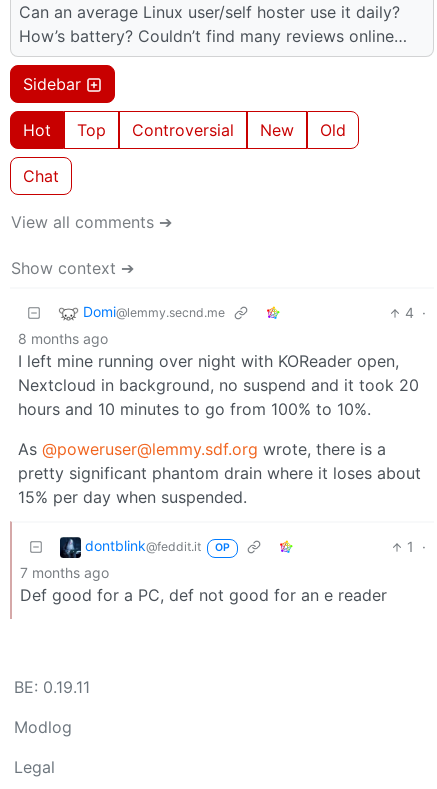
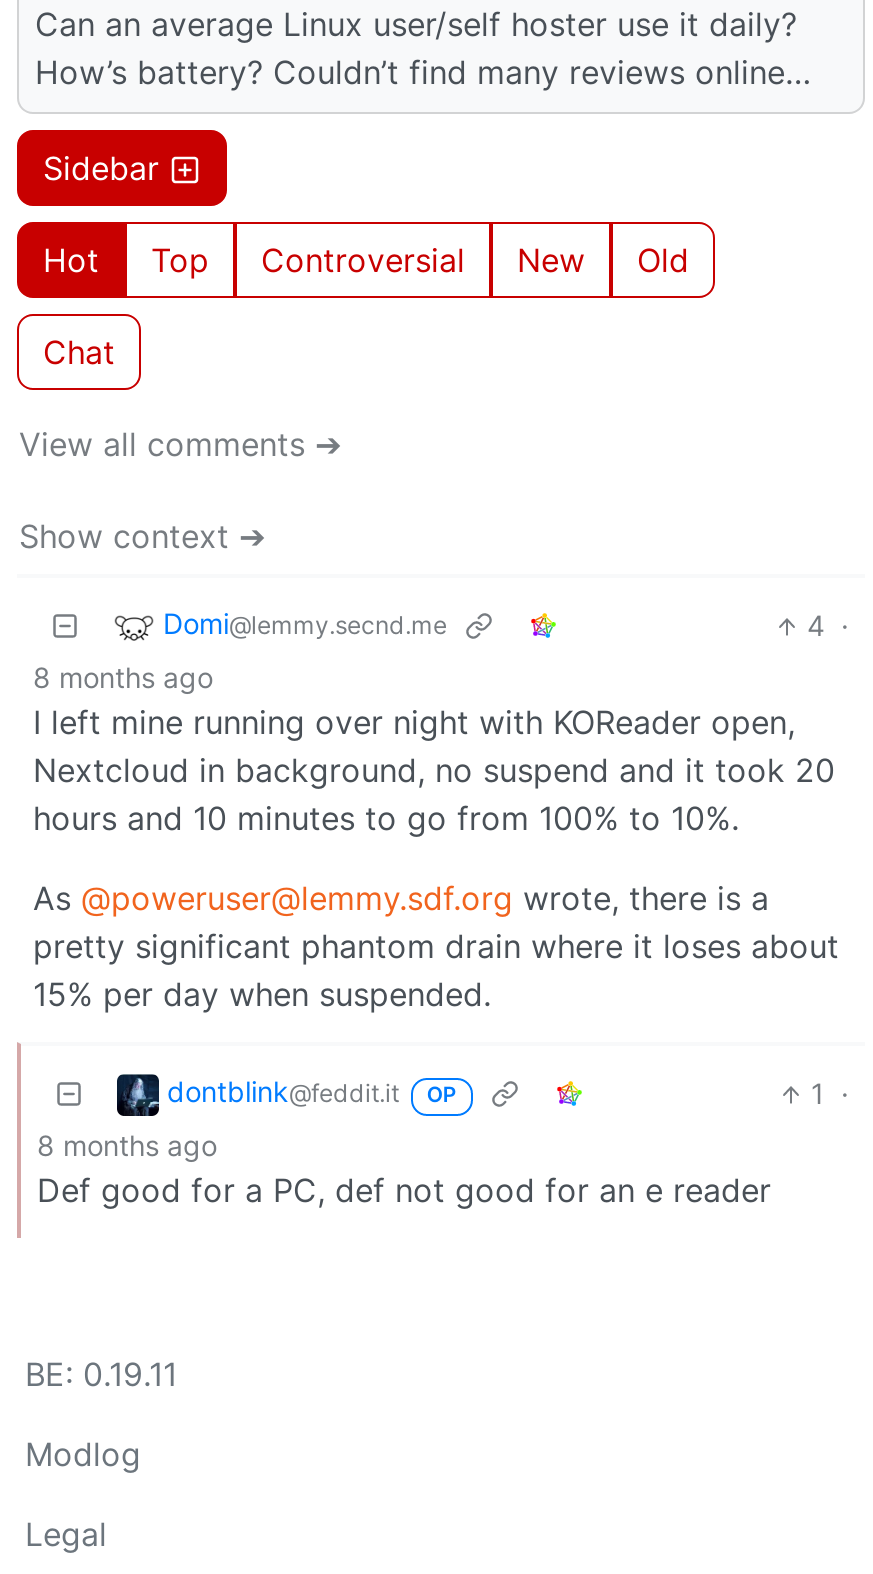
- 7 months ago
+ 8 months ago
